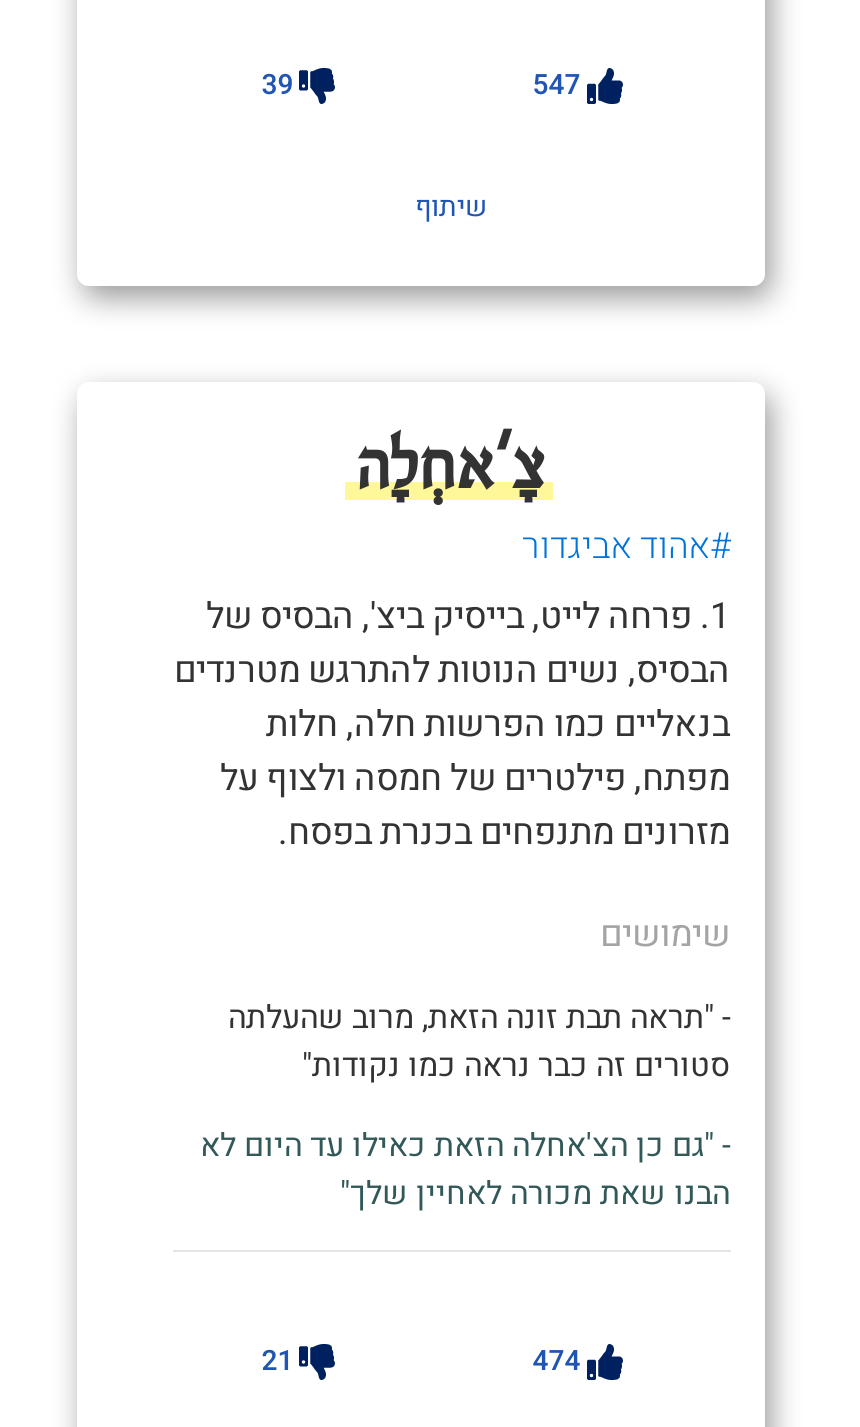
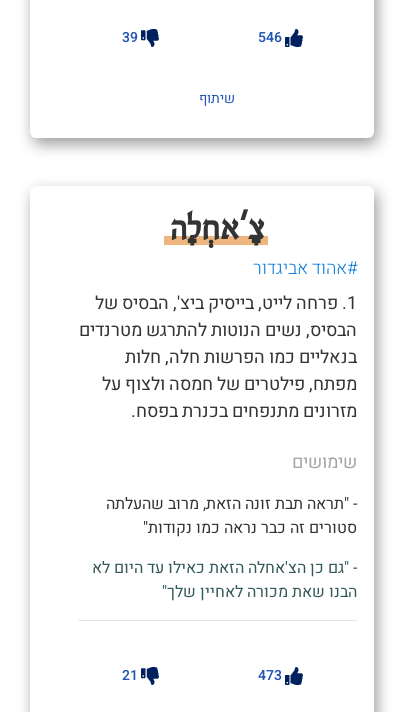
- 547
+ 546

- 474
+ 473
